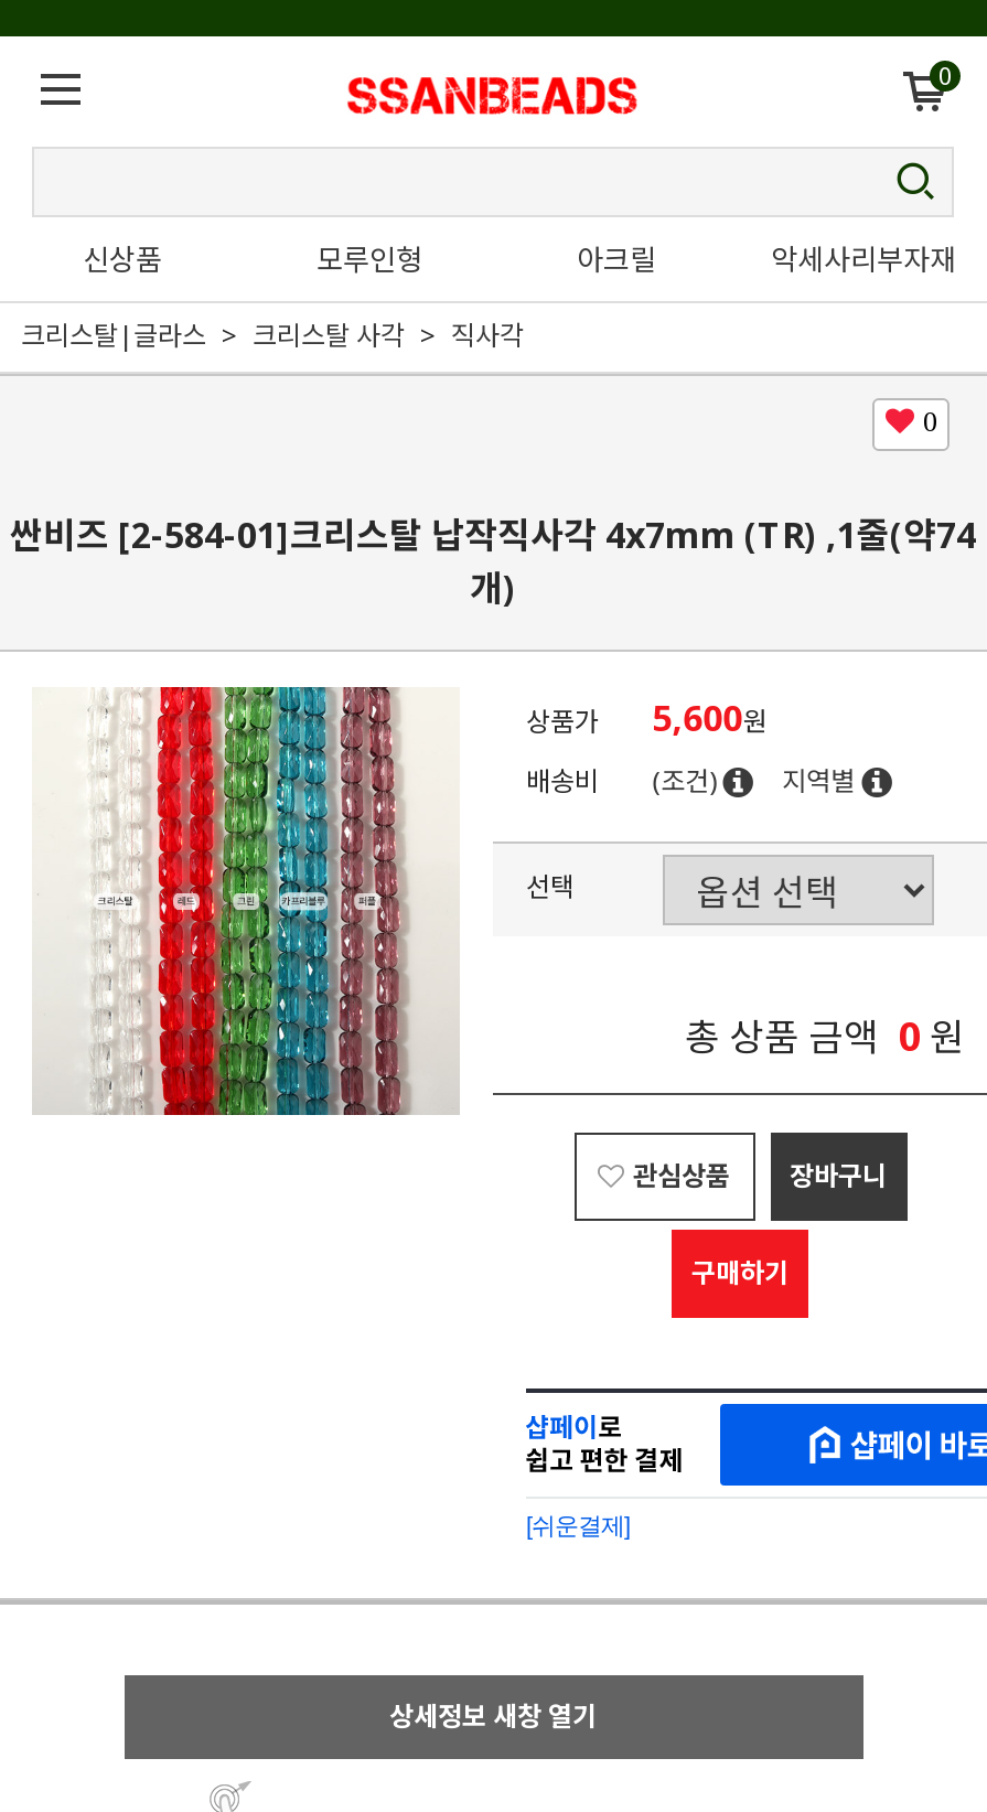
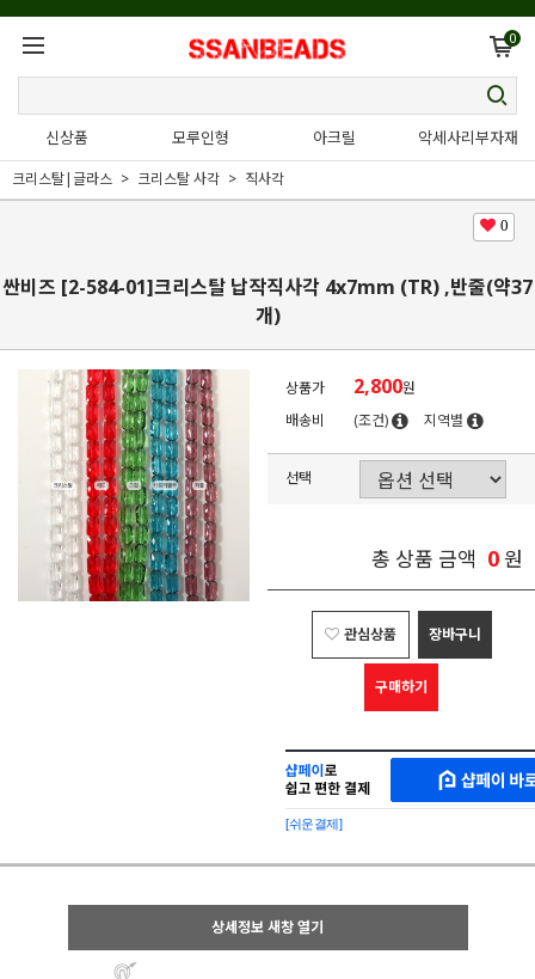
- 싼비즈 [2-584-01]크리스탈 납작직사각 4x7mm (TR) ,1줄(약74
+ 싼비즈 [2-584-01]크리스탈 납작직사각 4x7mm (TR) ,반줄(약37

- 상품가 5,600원
+ 상품가 2,800원
